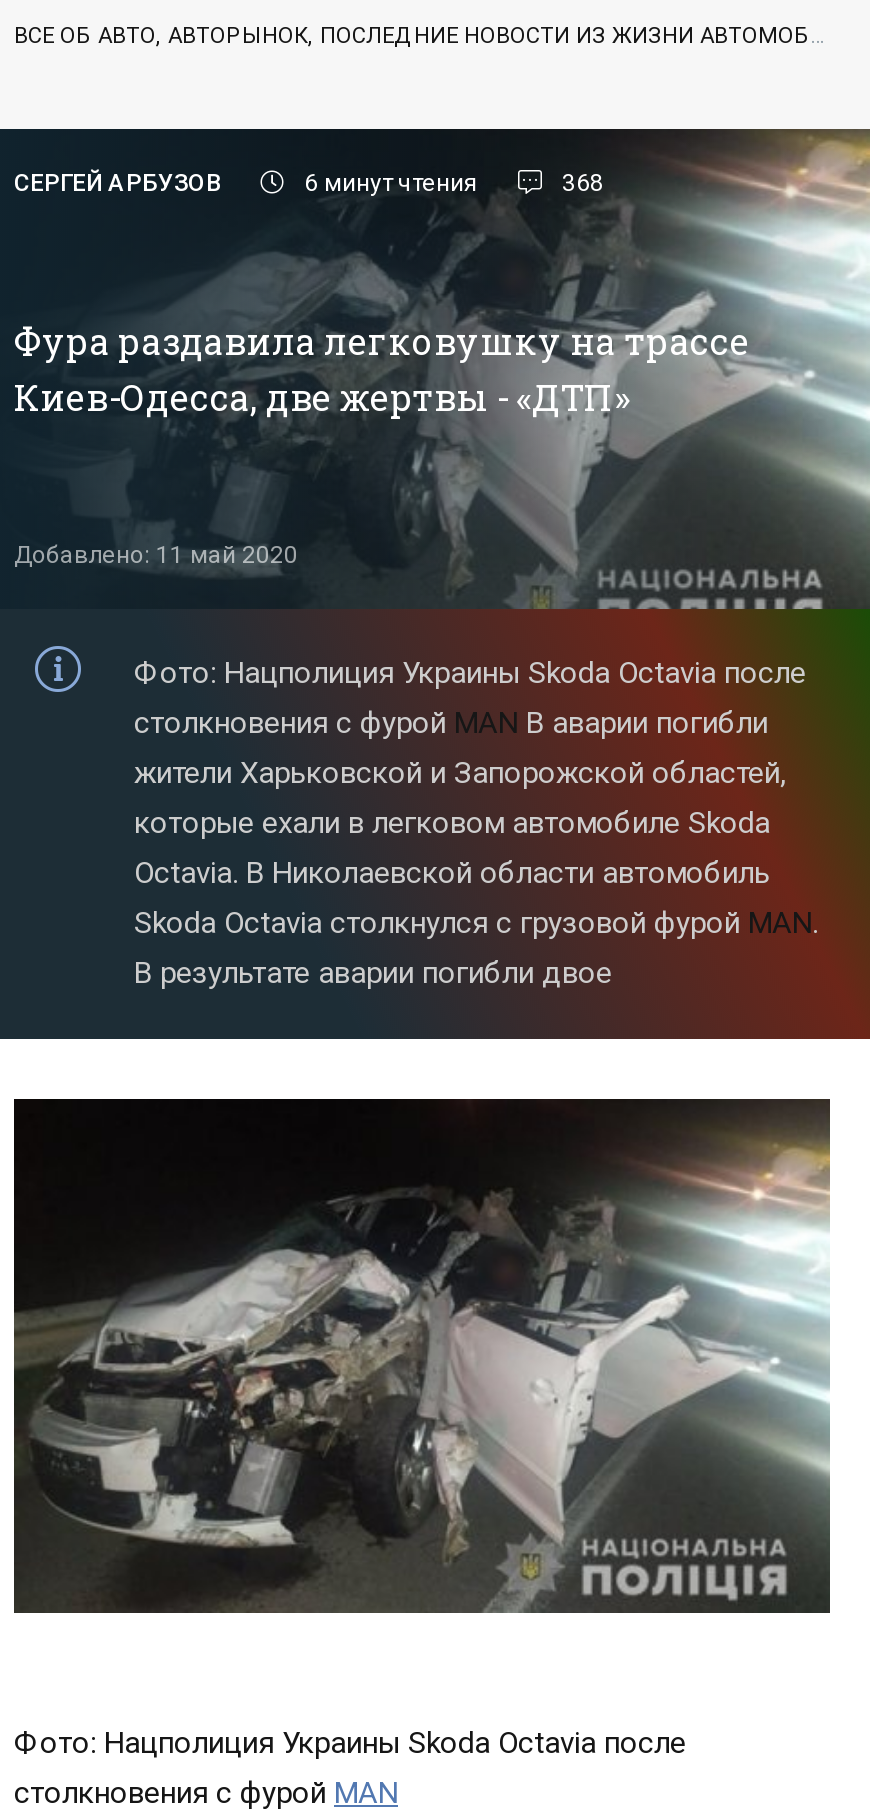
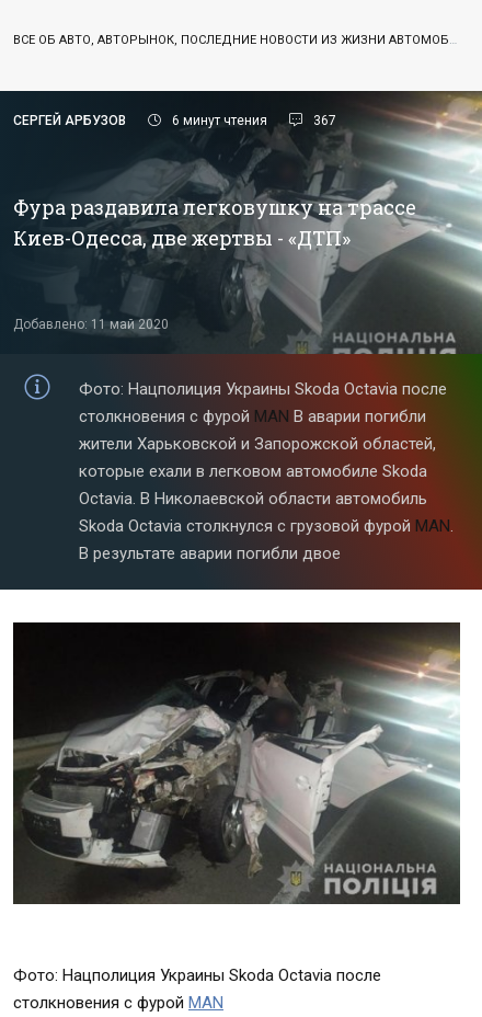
- 368
+ 367
